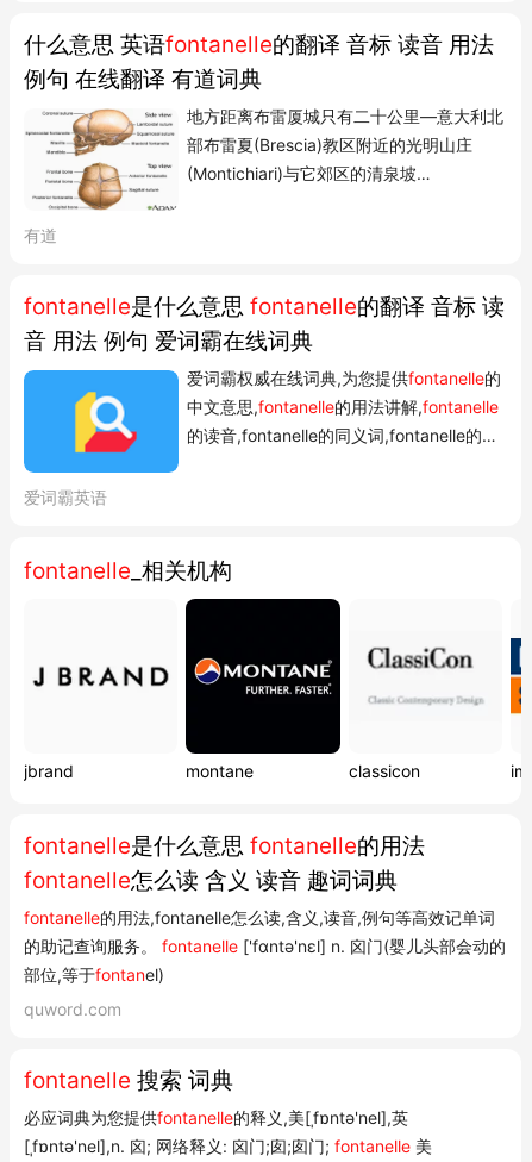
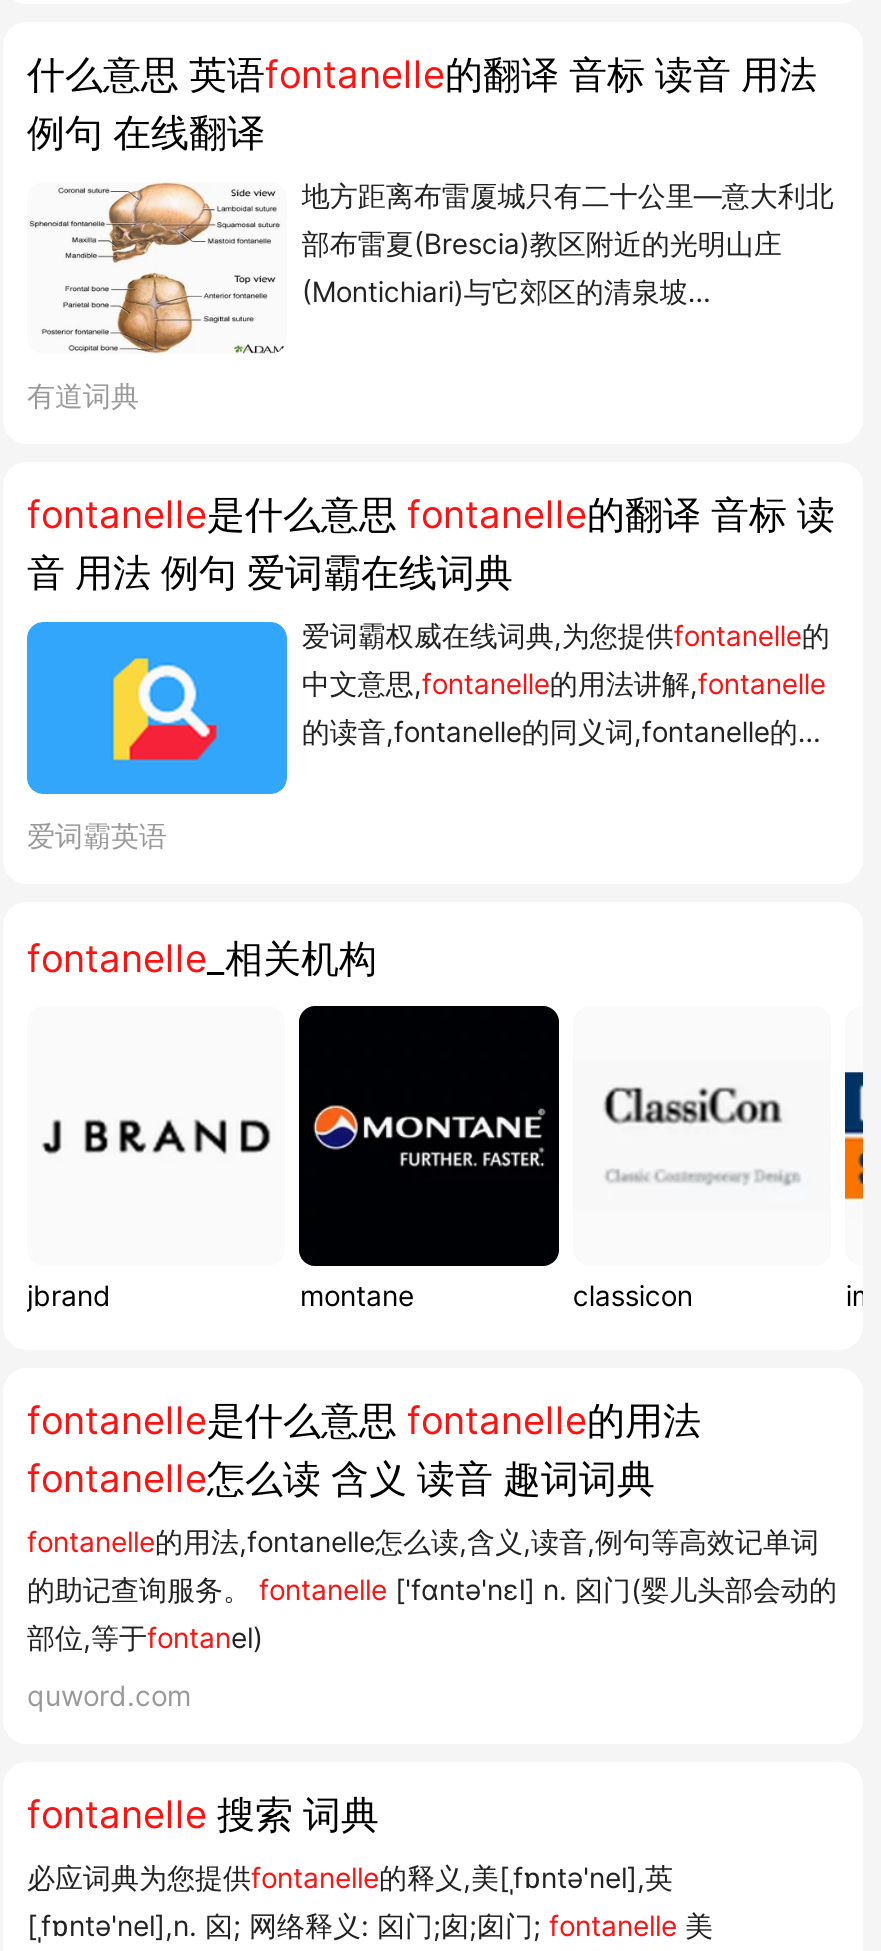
- 例句 在线翻译 有道词典
+ 例句 在线翻译

- 有道
+ 有道词典
